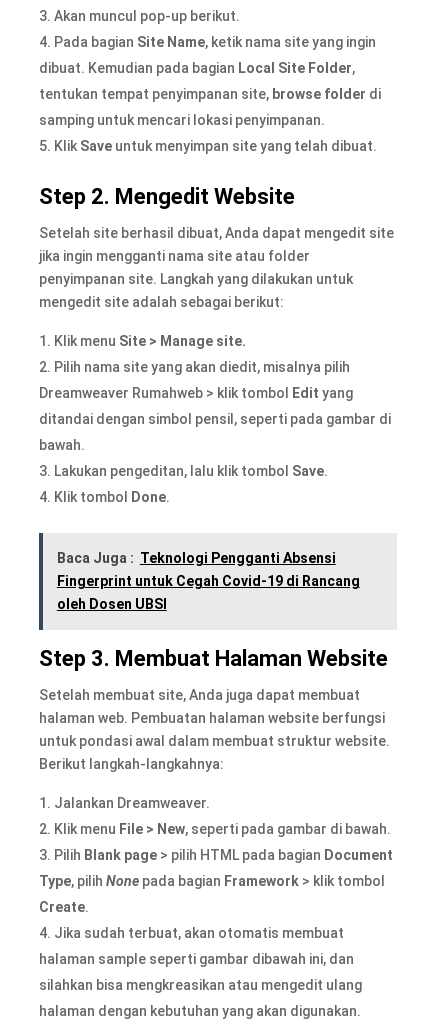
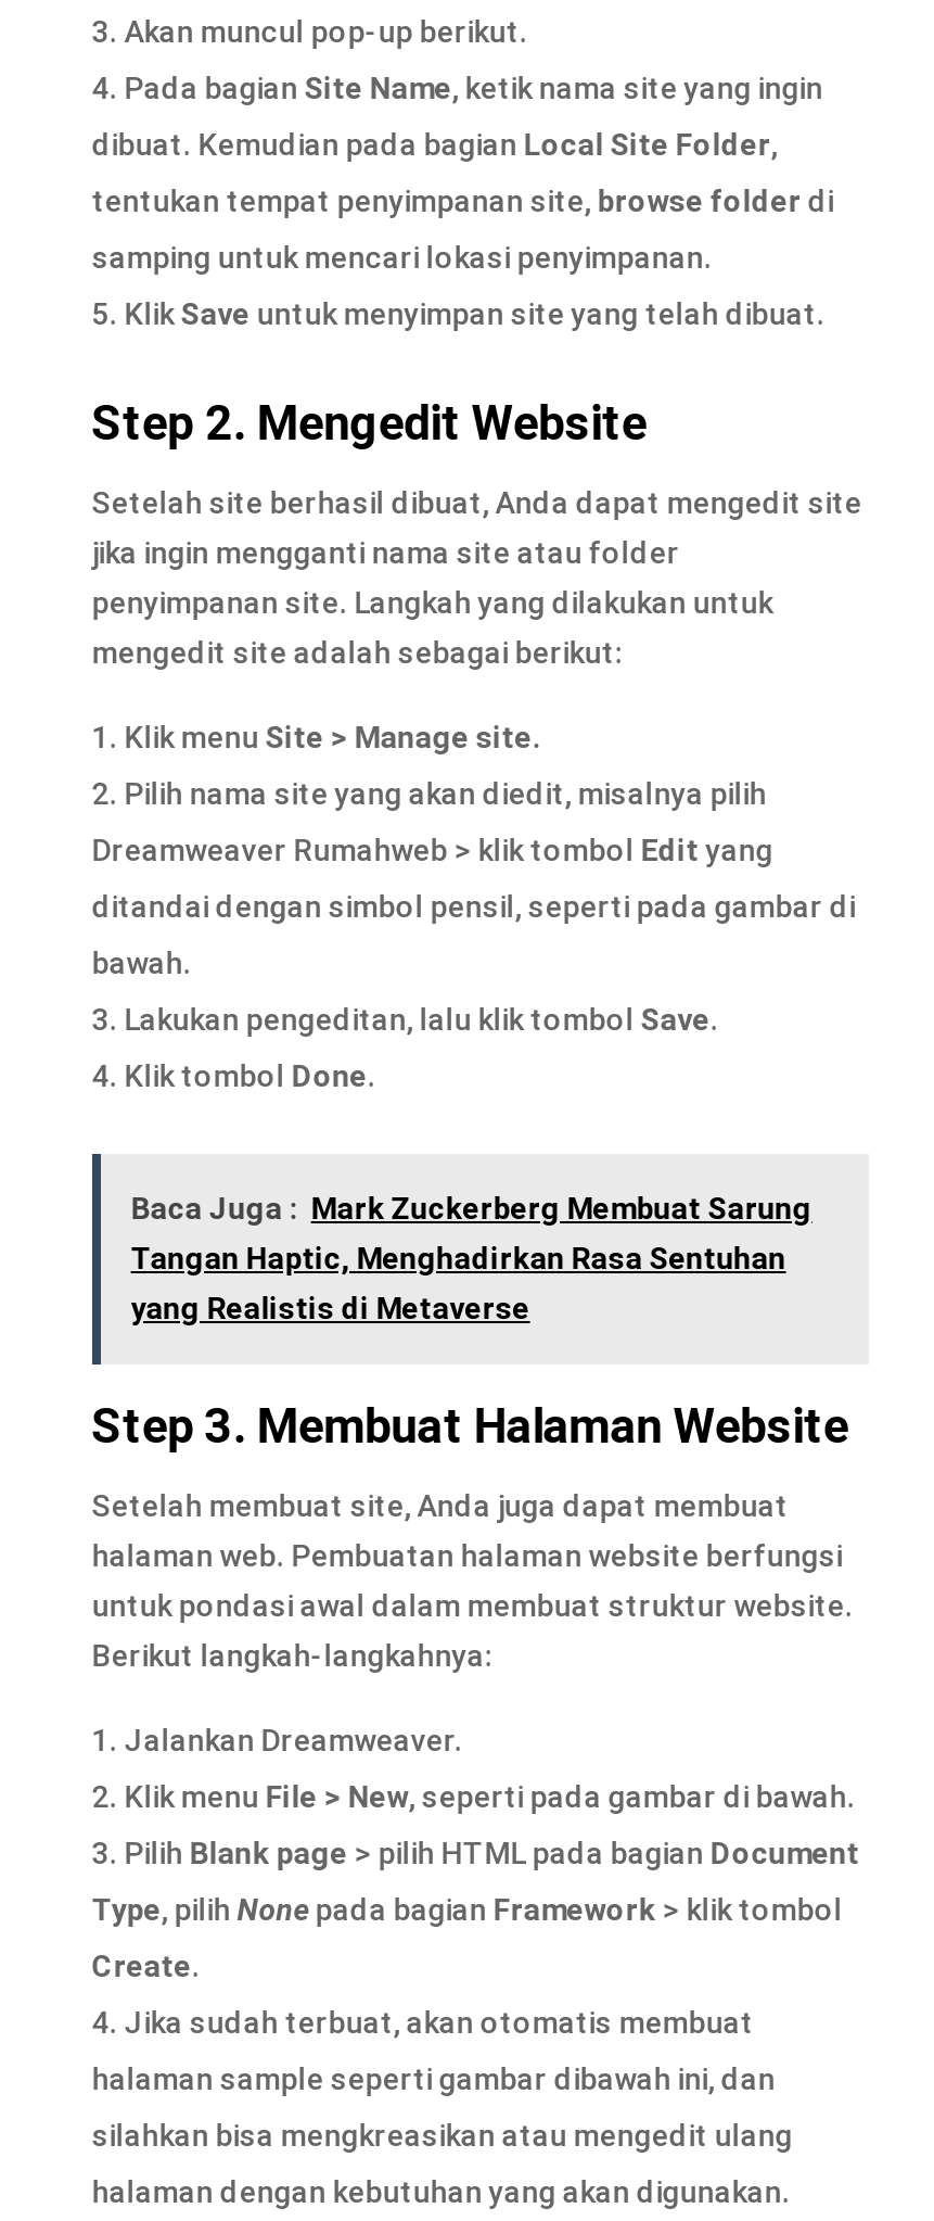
- Baca Juga : Teknologi Pengganti Absensi
- Fingerprint untuk Cegah Covid-19 di Rancang
- oleh Dosen UBSI
+ Baca Juga : Mark Zuckerberg Membuat Sarung
+ Tangan Haptic, Menghadirkan Rasa Sentuhan
+ yang Realistis di Metaverse
